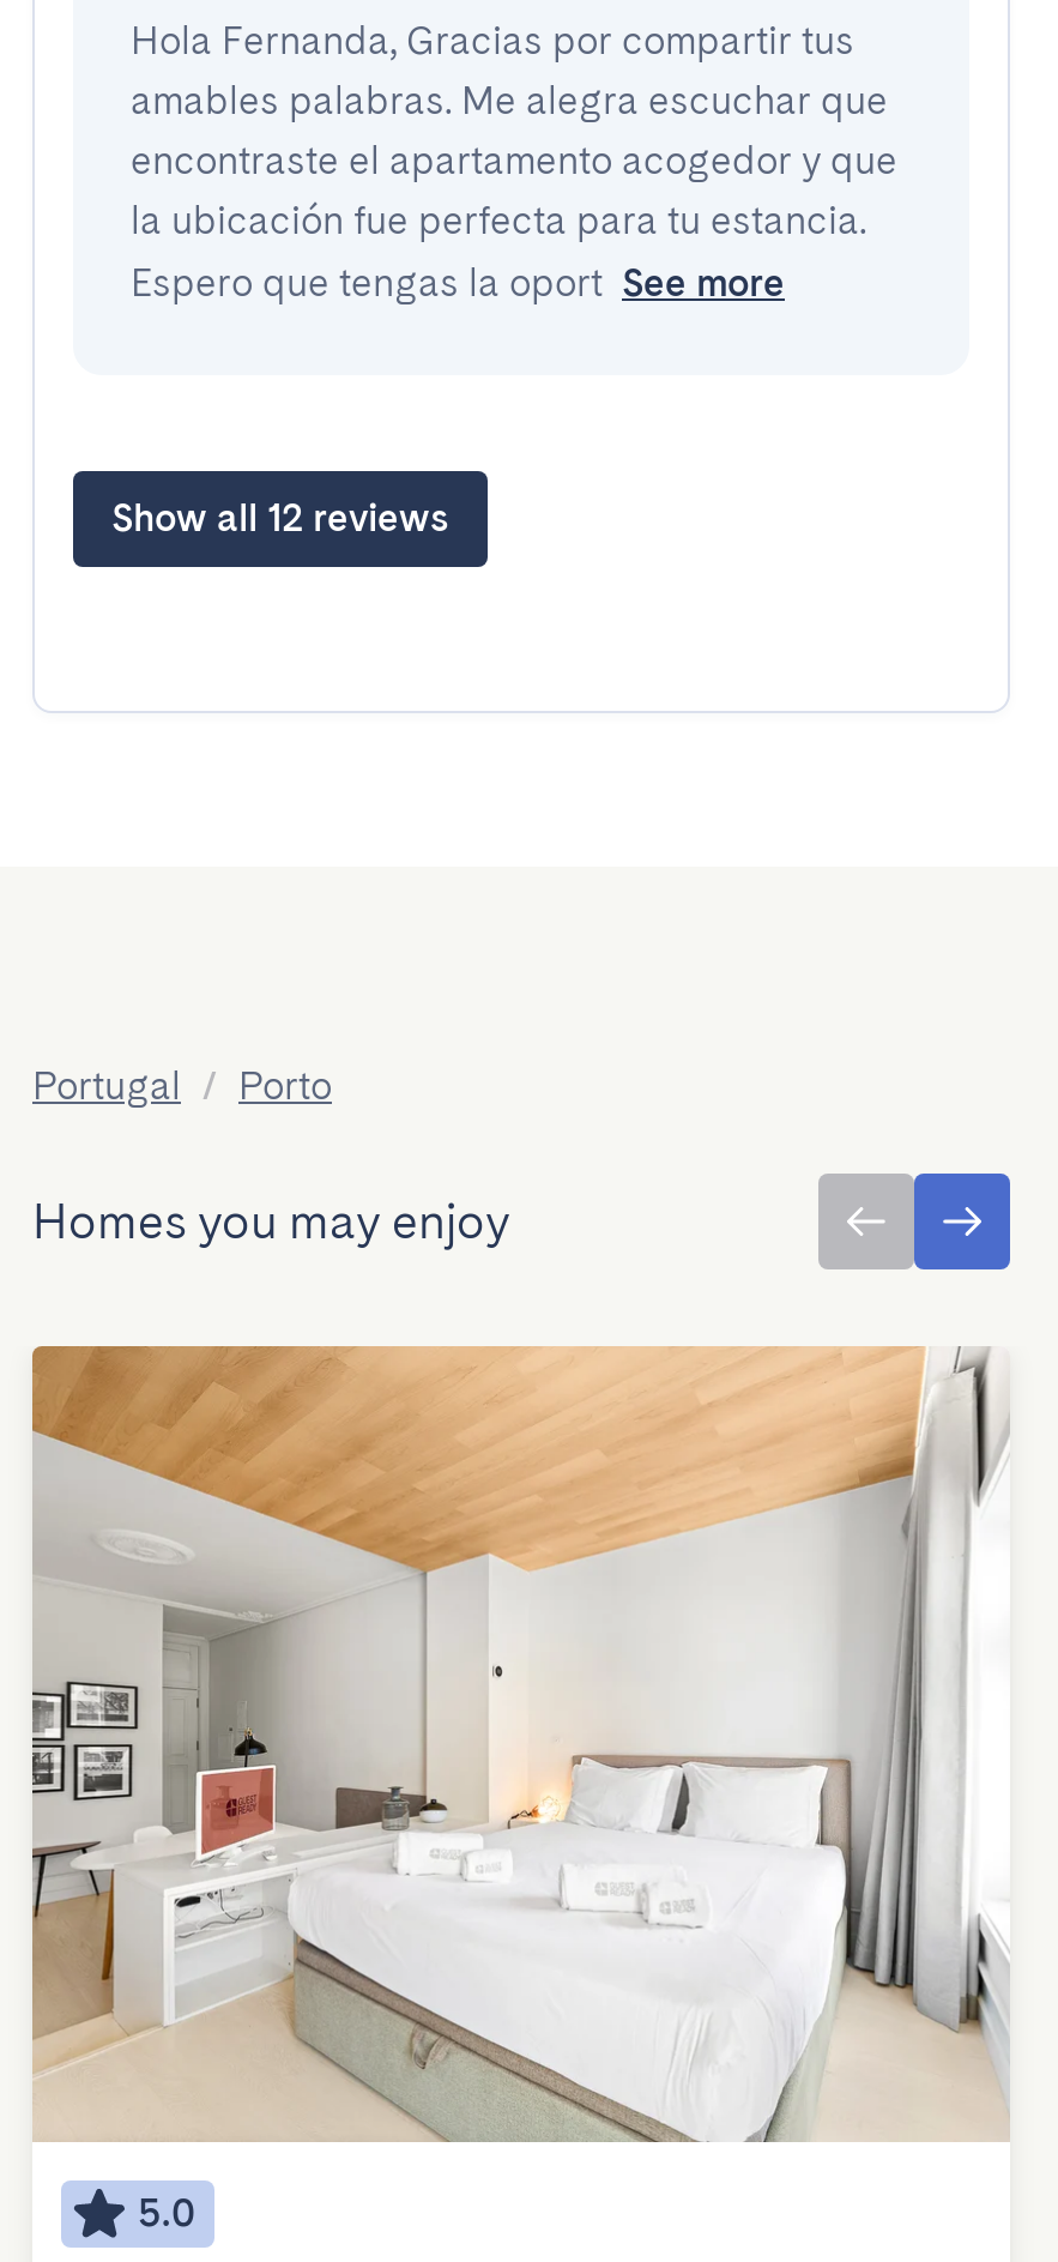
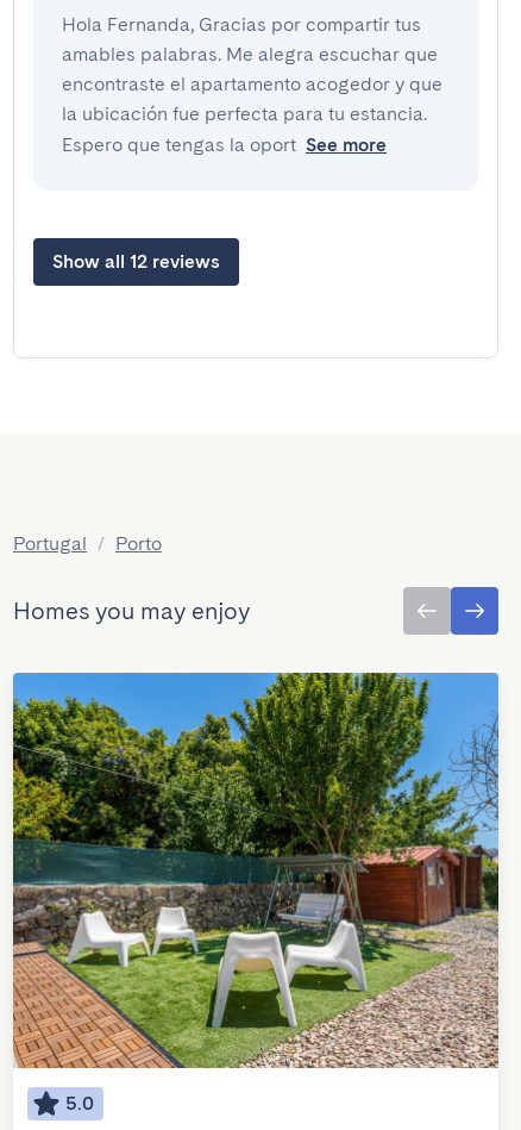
- [image]
+ [image]
